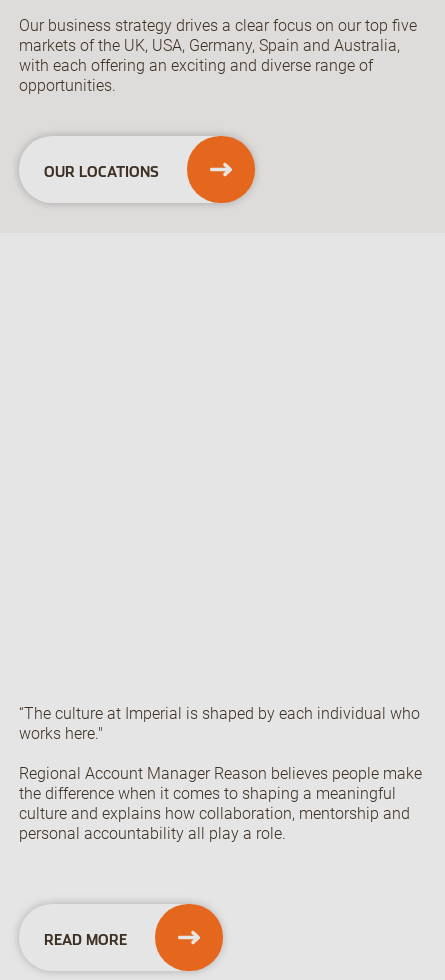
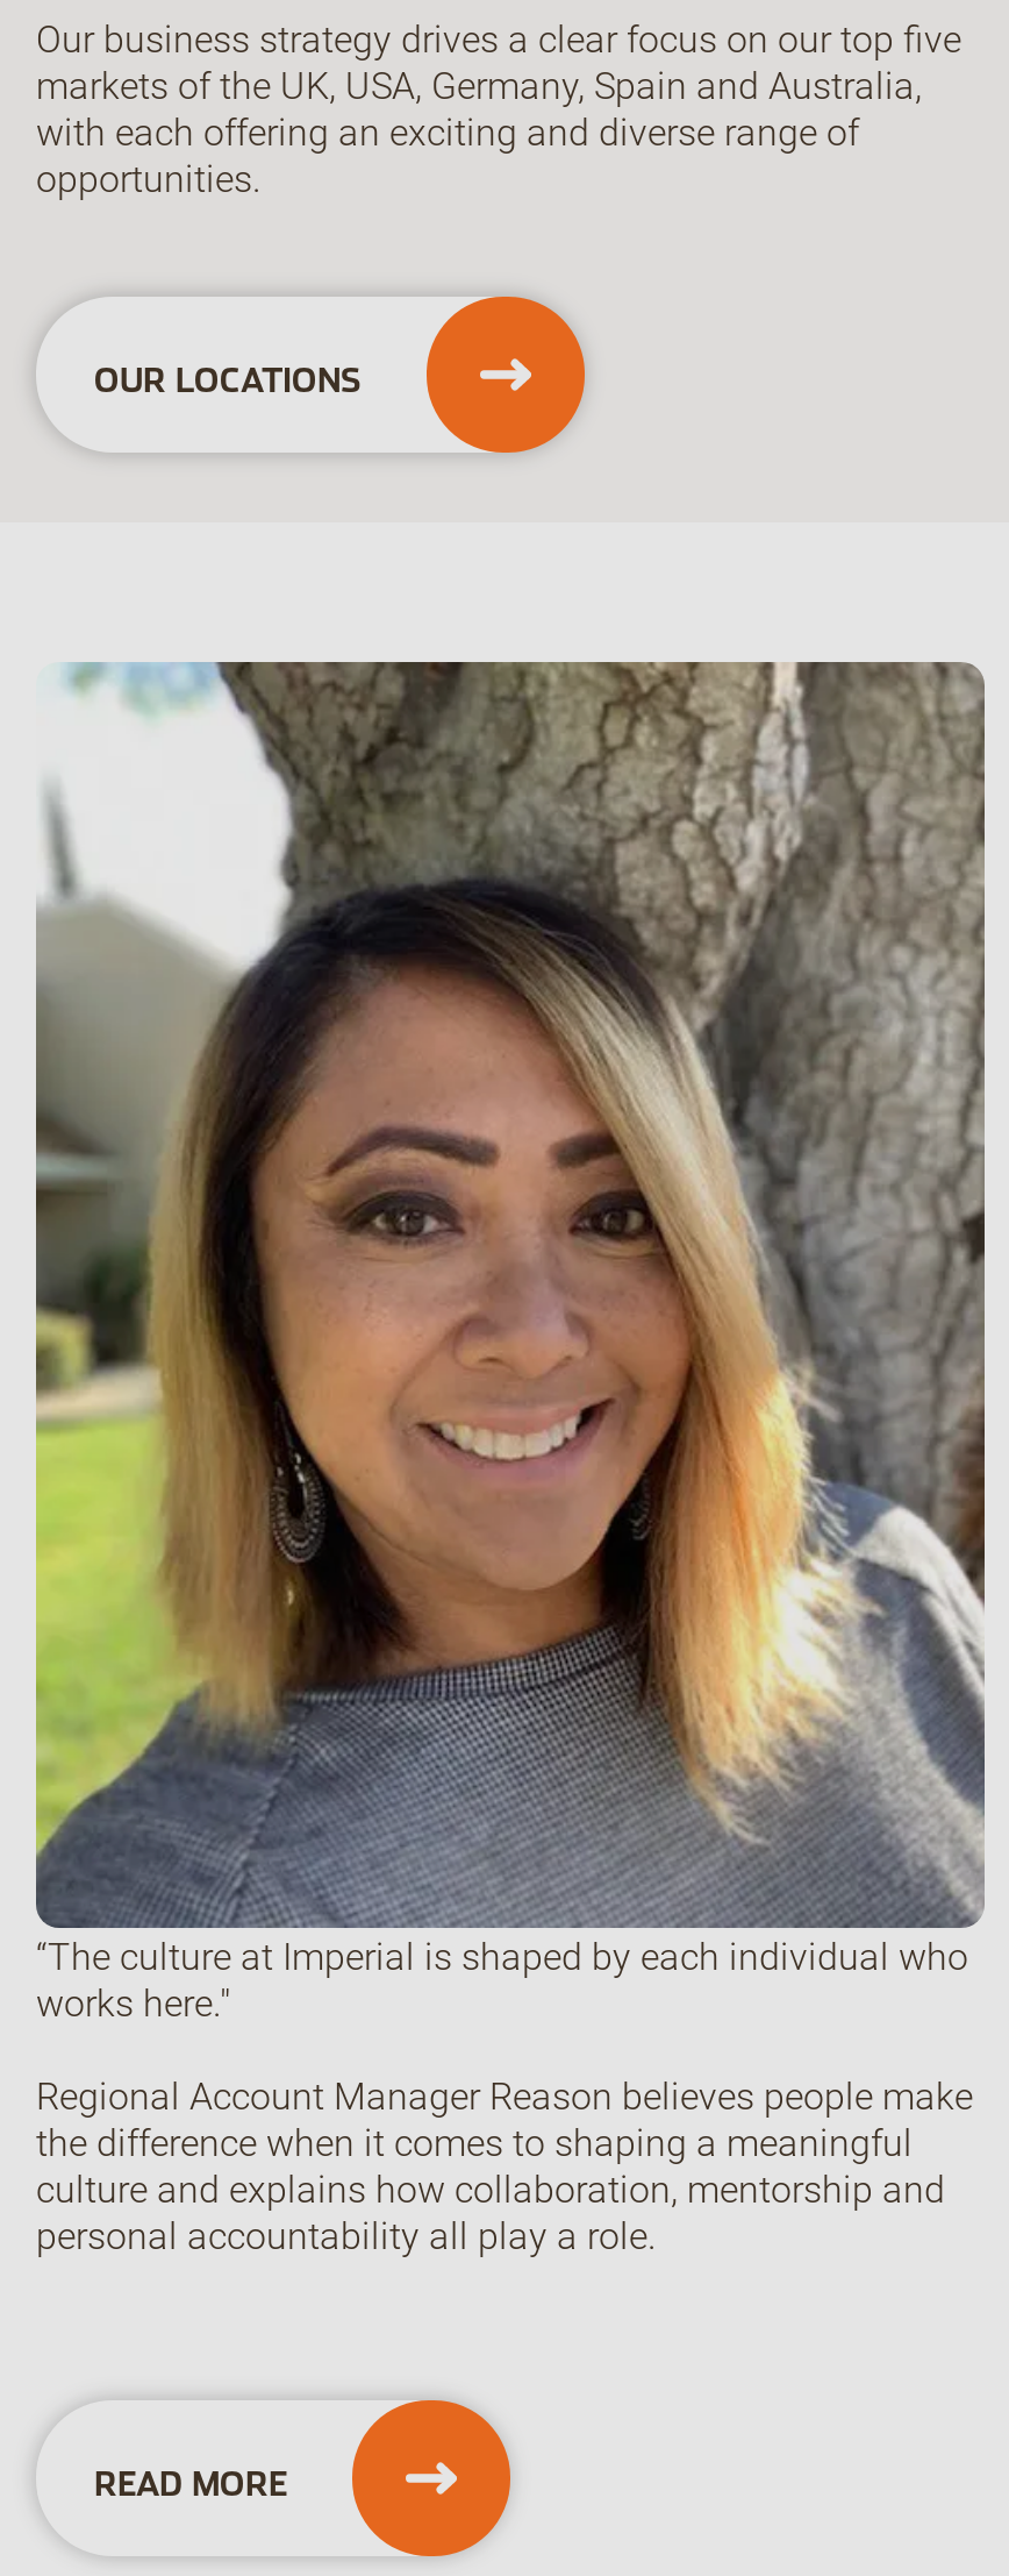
+ [image]
